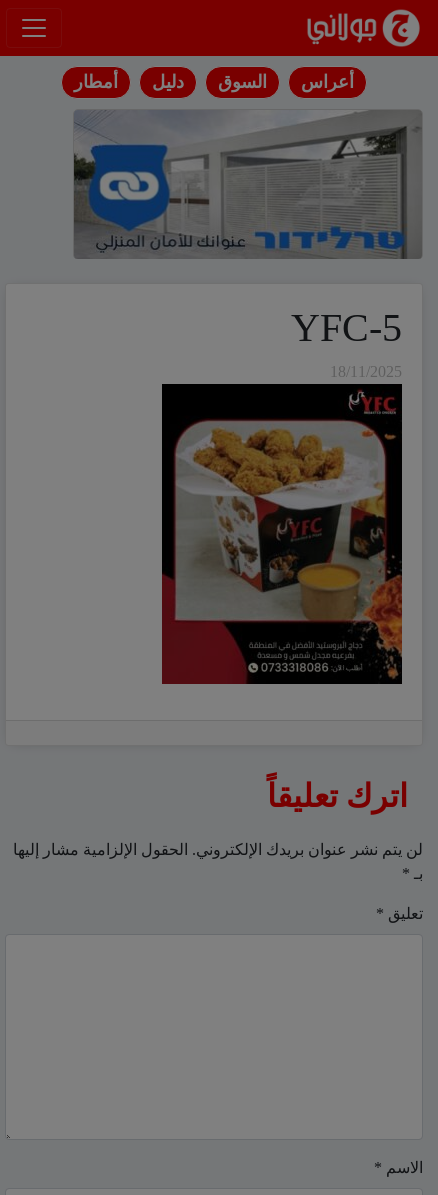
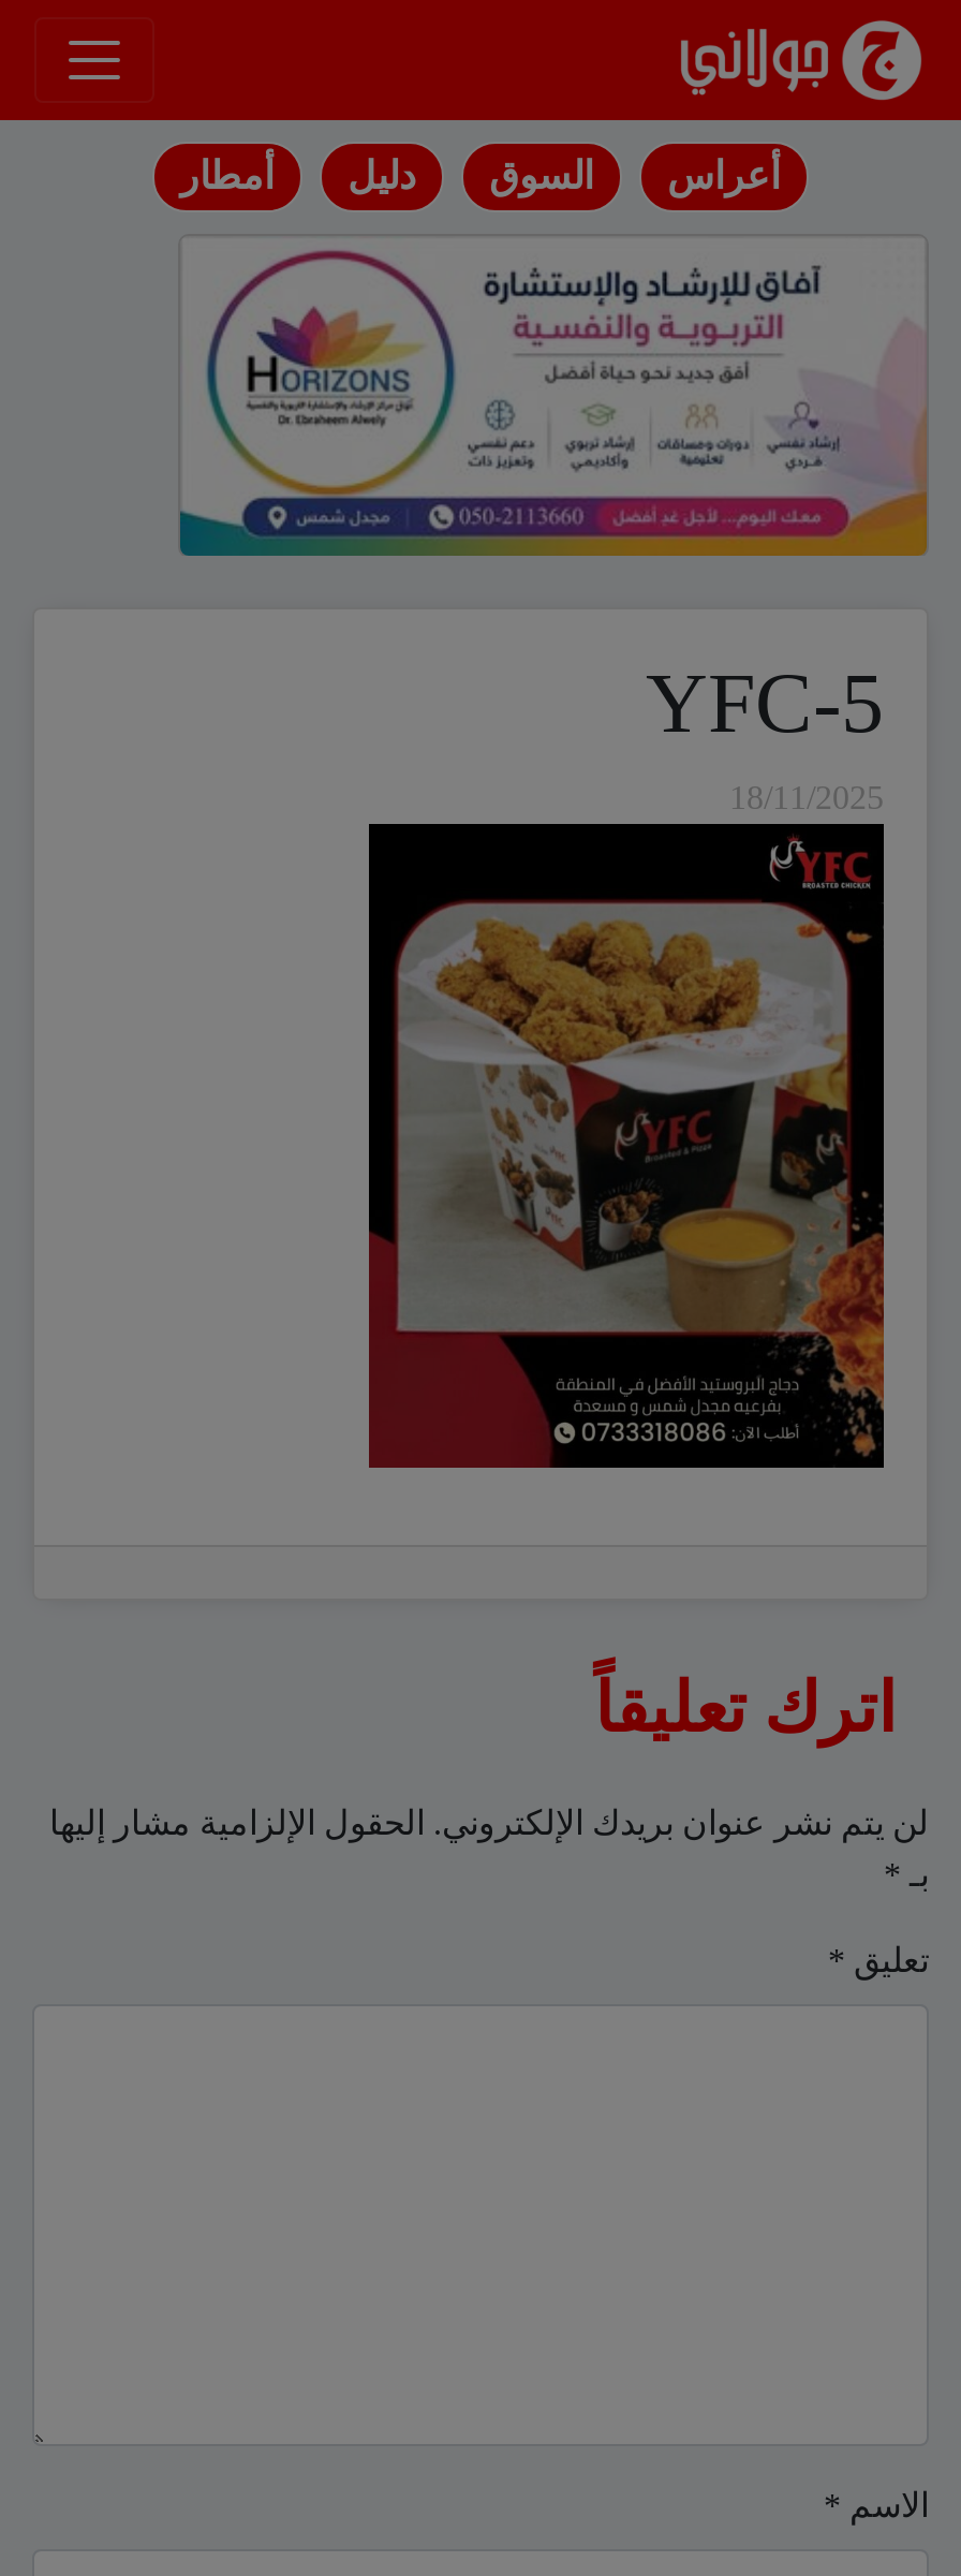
- [image]
+ [image]
